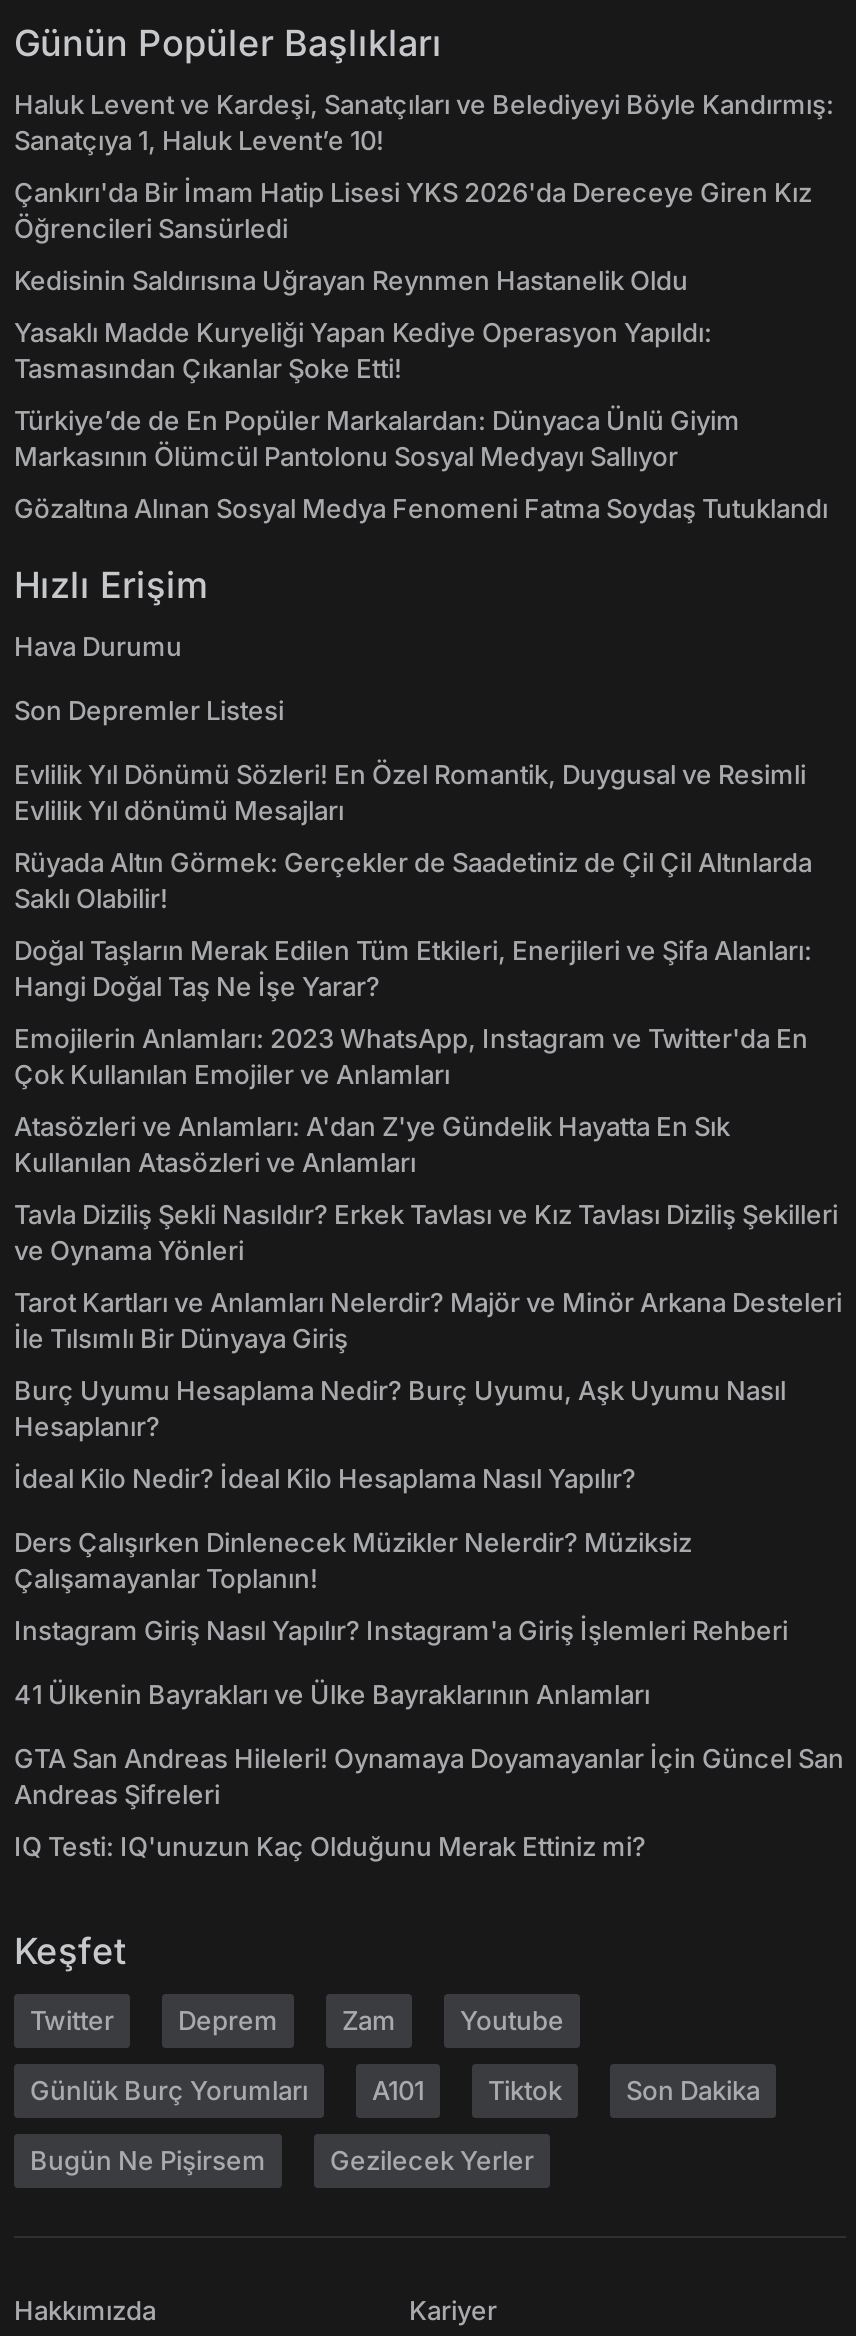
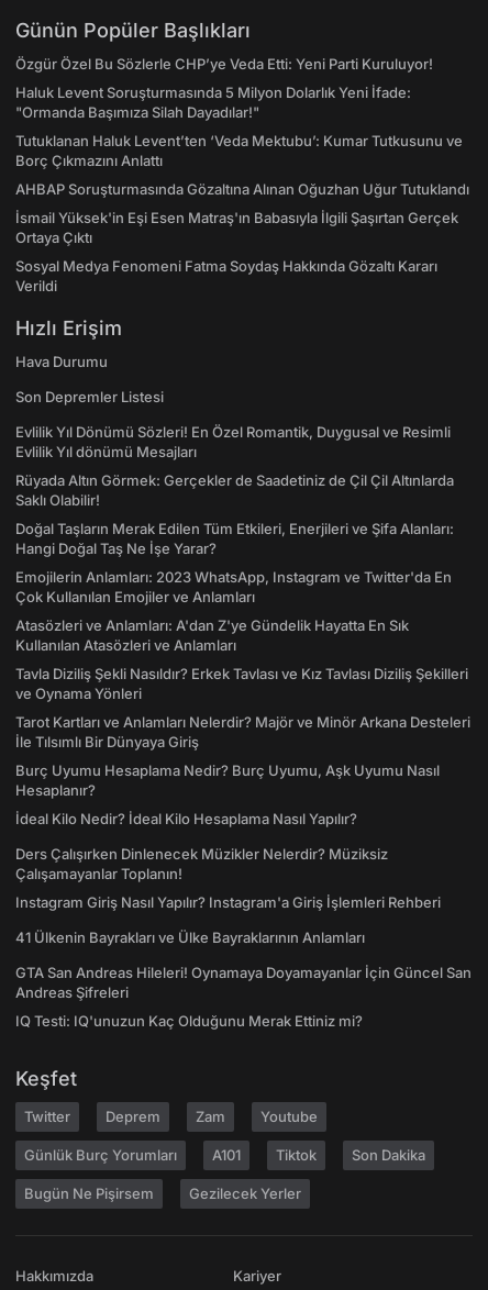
- Haluk Levent ve Kardeşi, Sanatçıları ve Belediyeyi Böyle Kandırmış:
- Sanatçıya 1, Haluk Levent’e 10!
+ Özgür Özel Bu Sözlerle CHP’ye Veda Etti: Yeni Parti Kuruluyor!

- Çankırı'da Bir İmam Hatip Lisesi YKS 2026'da Dereceye Giren Kız
- Öğrencileri Sansürledi
+ Haluk Levent Soruşturmasında 5 Milyon Dolarlık Yeni İfade:
+ "Ormanda Başımıza Silah Dayadılar!"

- Kedisinin Saldırısına Uğrayan Reynmen Hastanelik Oldu
+ Tutuklanan Haluk Levent’ten ‘Veda Mektubu’: Kumar Tutkusunu ve
+ Borç Çıkmazını Anlattı

- Yasaklı Madde Kuryeliği Yapan Kediye Operasyon Yapıldı:
- Tasmasından Çıkanlar Şoke Etti!
+ AHBAP Soruşturmasında Gözaltına Alınan Oğuzhan Uğur Tutuklandı

- Türkiye’de de En Popüler Markalardan: Dünyaca Ünlü Giyim
- Markasının Ölümcül Pantolonu Sosyal Medyayı Sallıyor
+ İsmail Yüksek'in Eşi Esen Matraş'ın Babasıyla İlgili Şaşırtan Gerçek
+ Ortaya Çıktı

- Gözaltına Alınan Sosyal Medya Fenomeni Fatma Soydaş Tutuklandı
+ Sosyal Medya Fenomeni Fatma Soydaş Hakkında Gözaltı Kararı
+ Verildi
